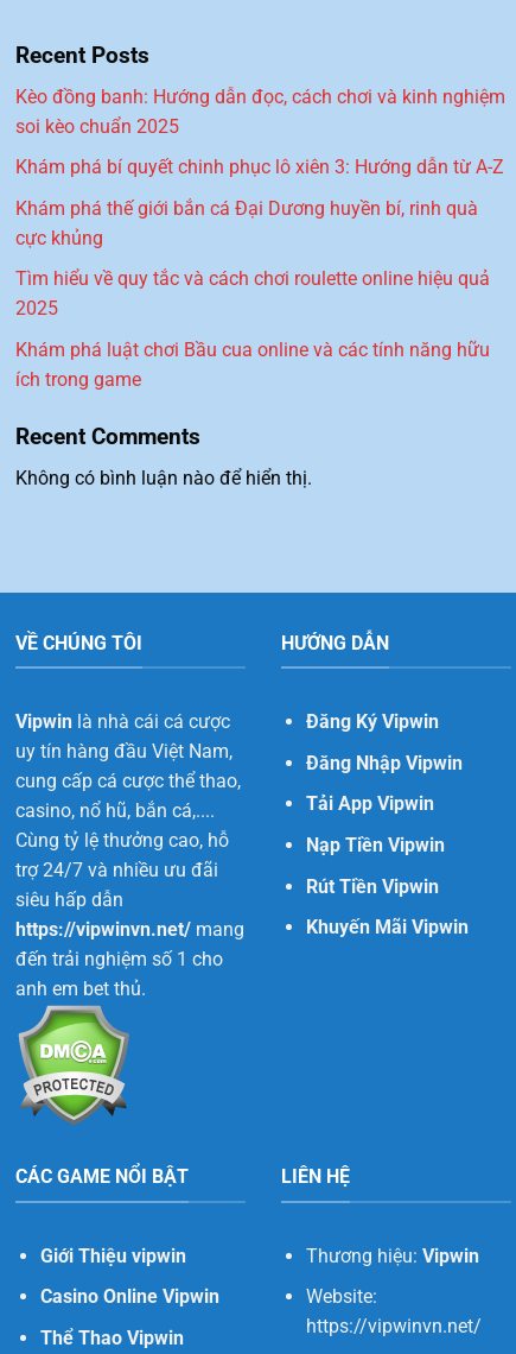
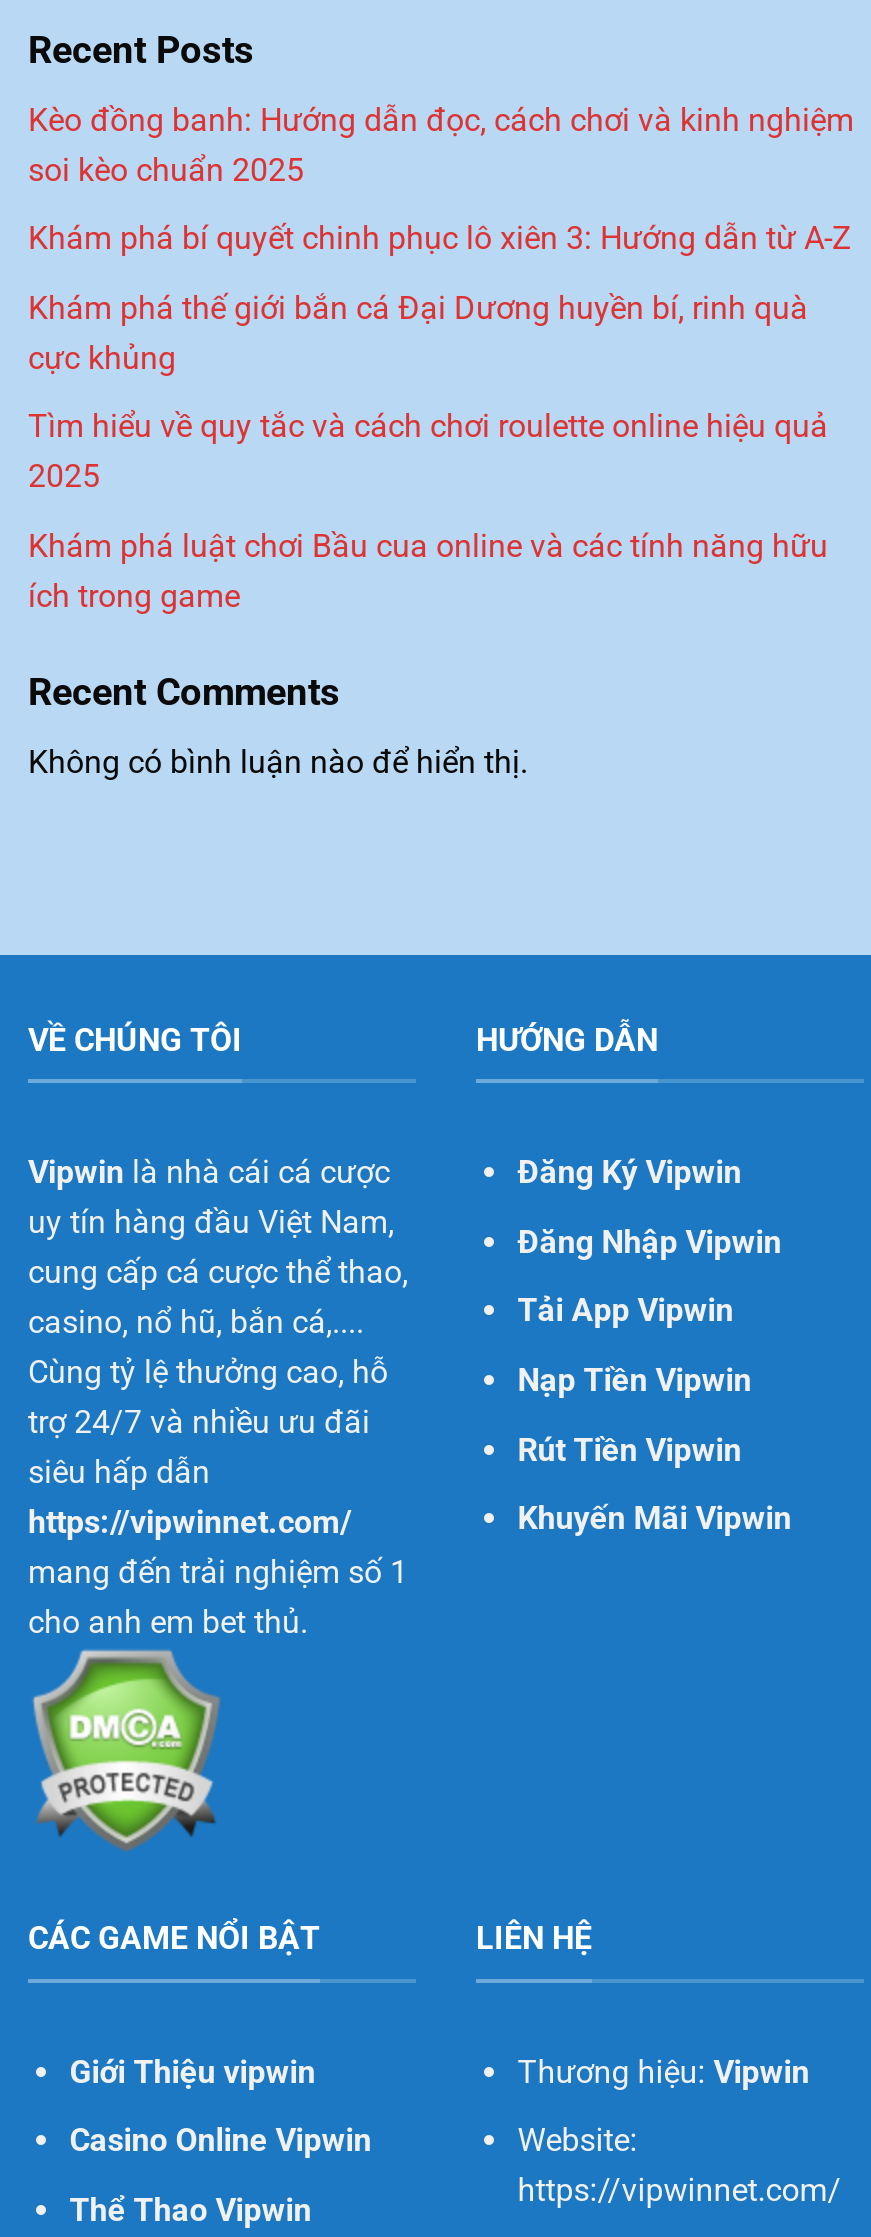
- https://vipwinvn.net/ mang
- đến trải nghiệm số 1 cho
- anh em bet thủ.
+ https://vipwinnet.com/
+ mang đến trải nghiệm số 1
+ cho anh em bet thủ.

- https://vipwinvn.net/
+ https://vipwinnet.com/
